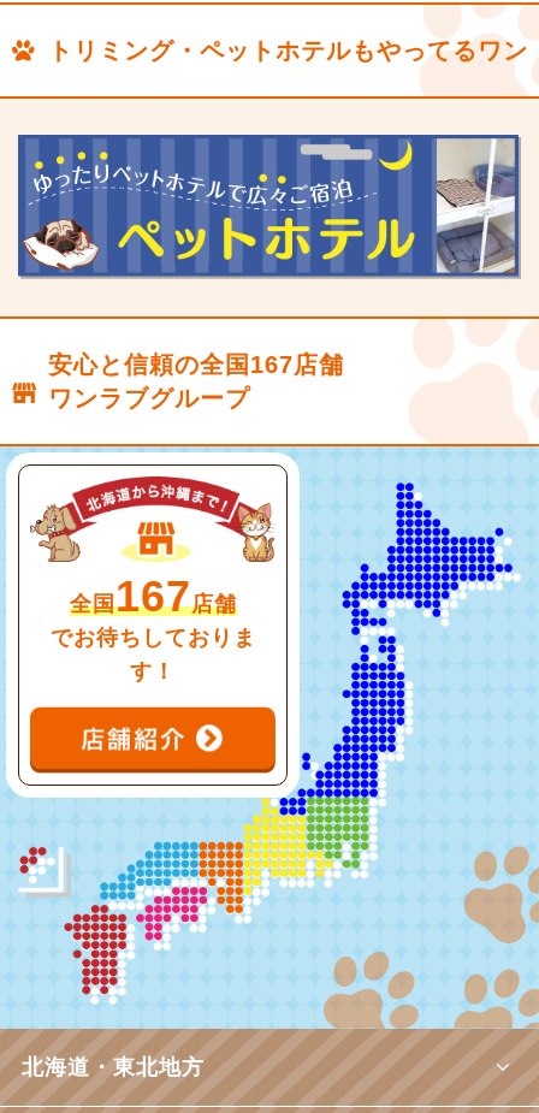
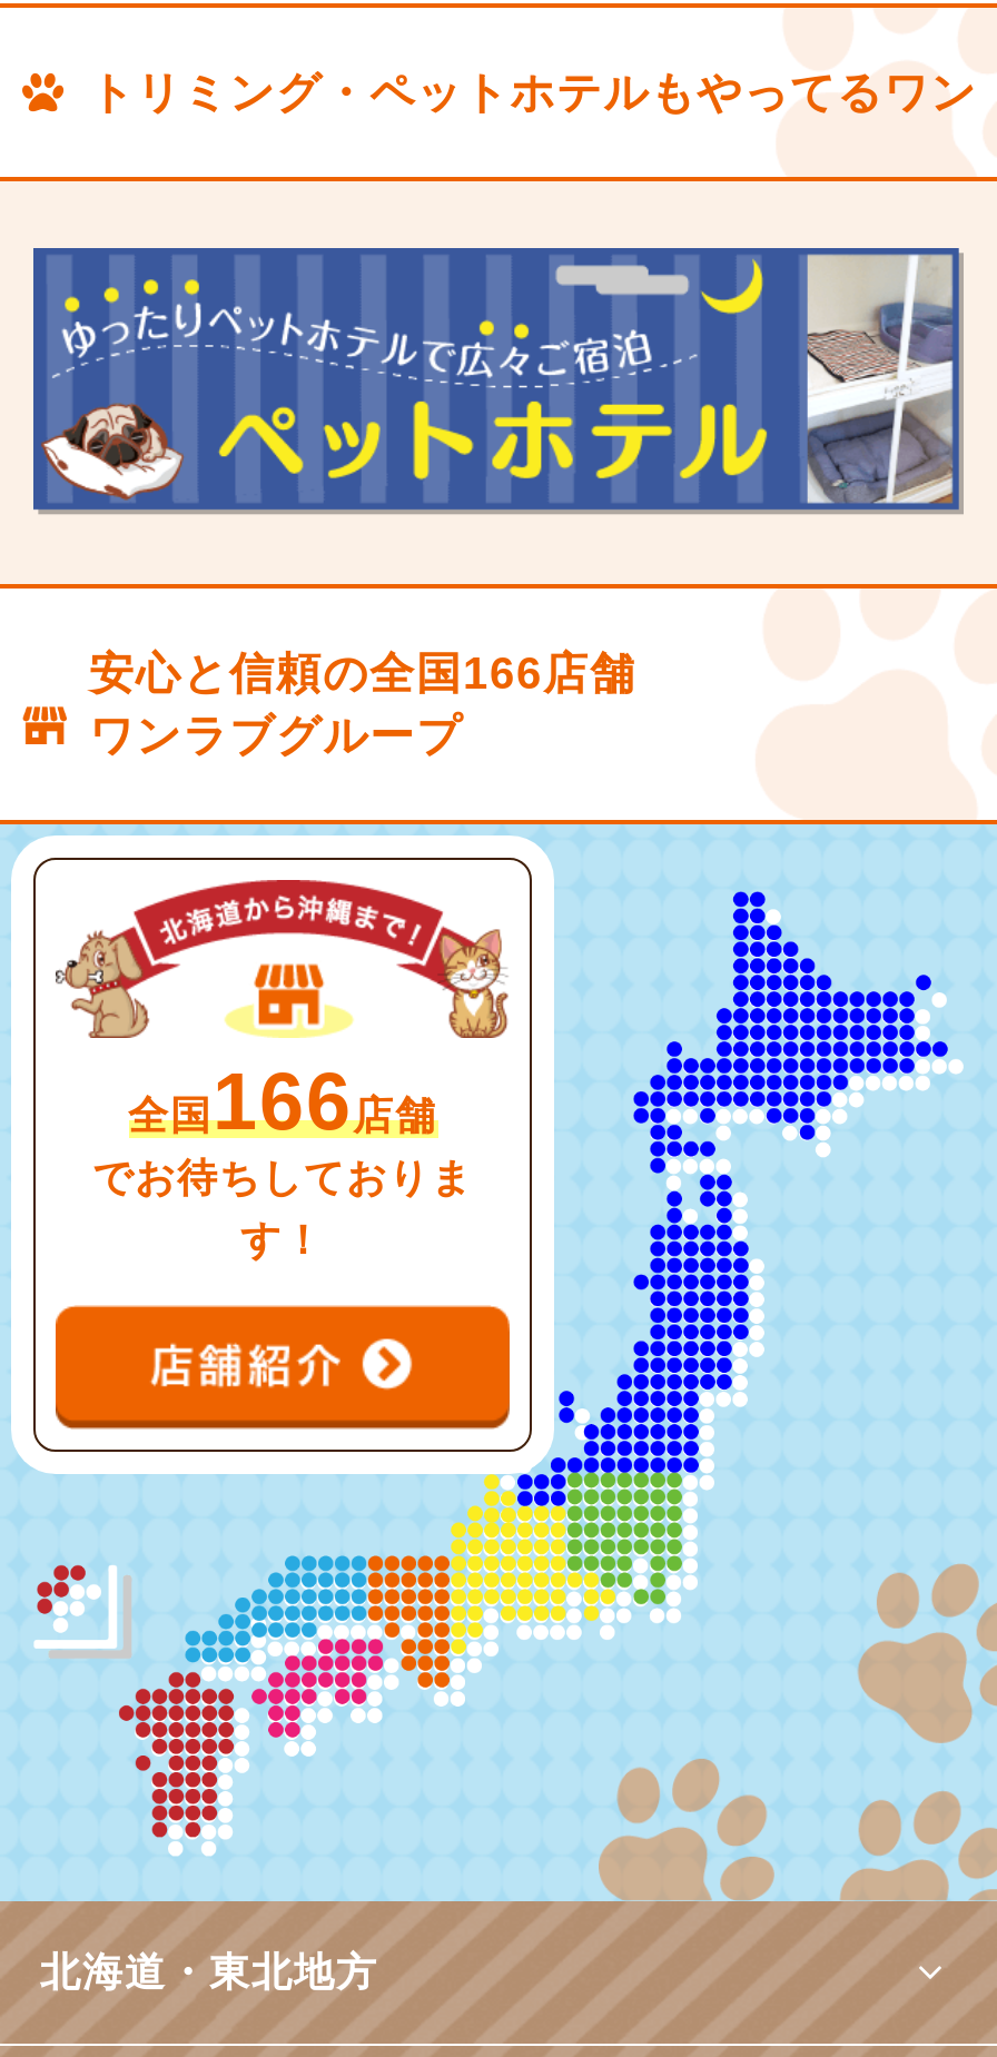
- 安心と信頼の全国167店舗
+ 安心と信頼の全国166店舗

- 全国167店舗
+ 全国166店舗
